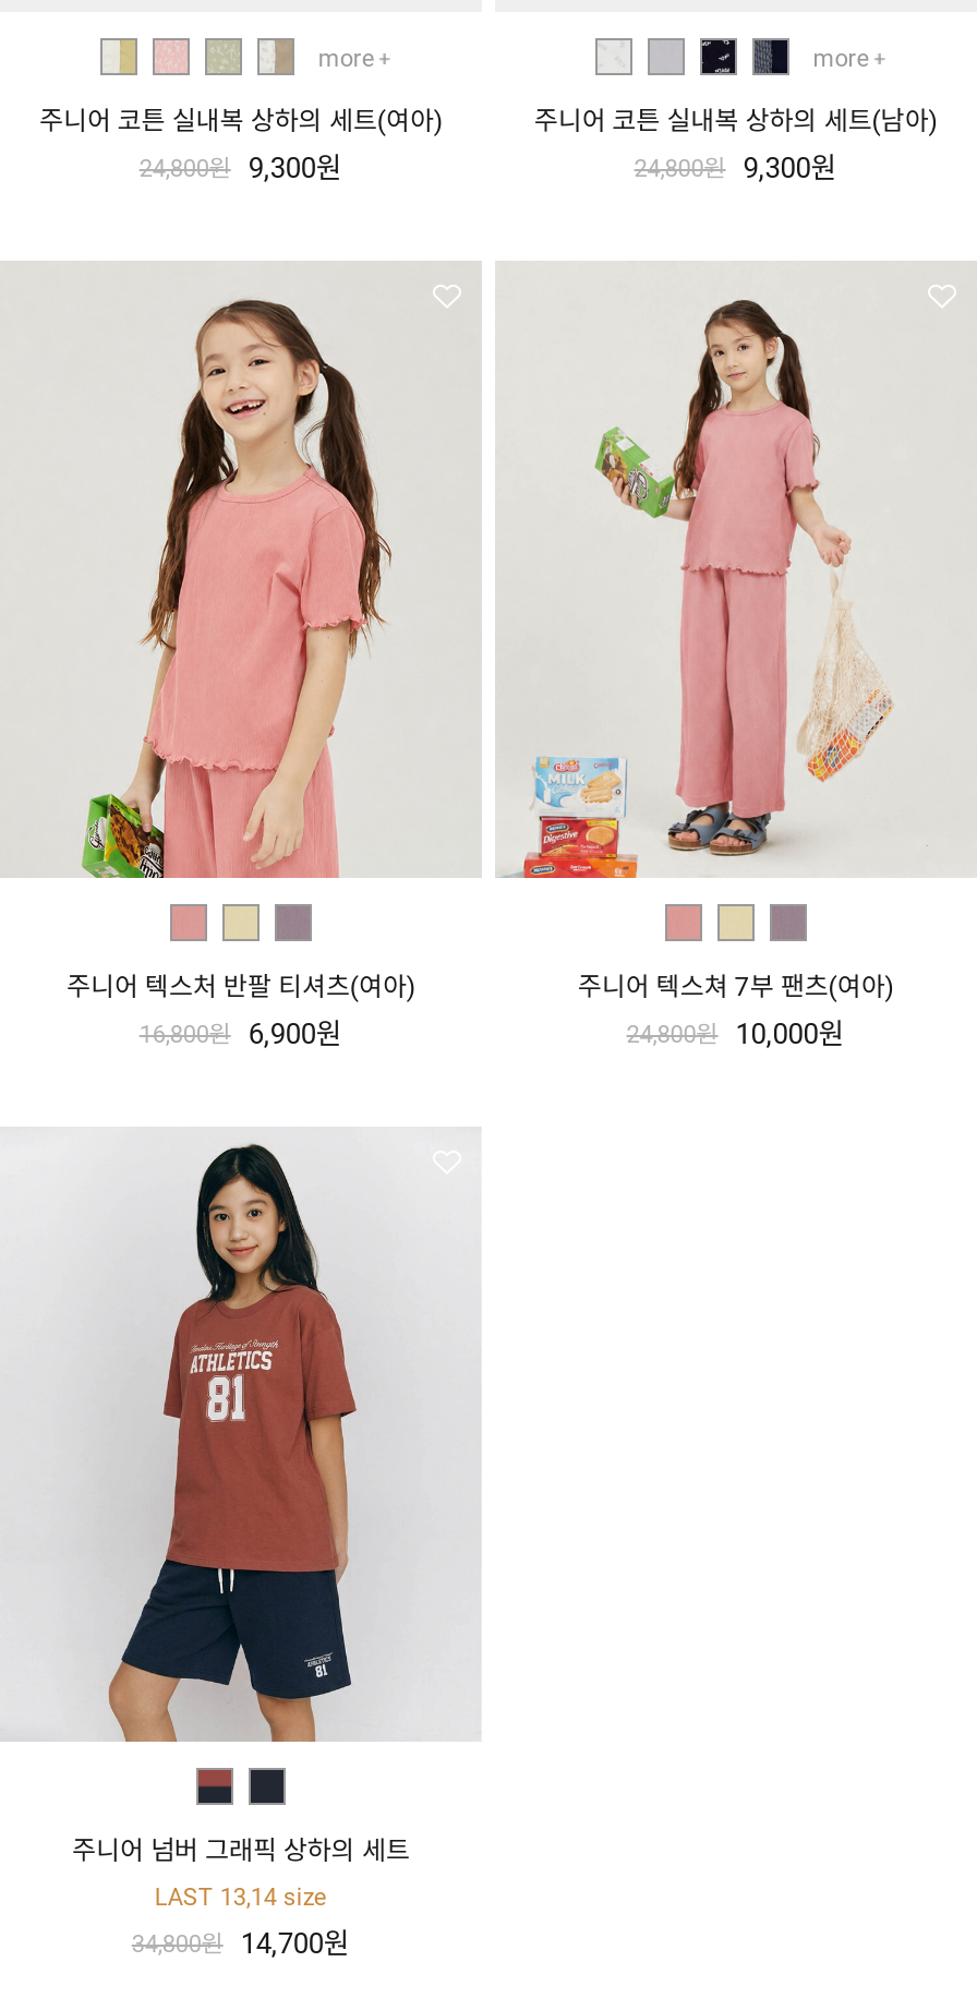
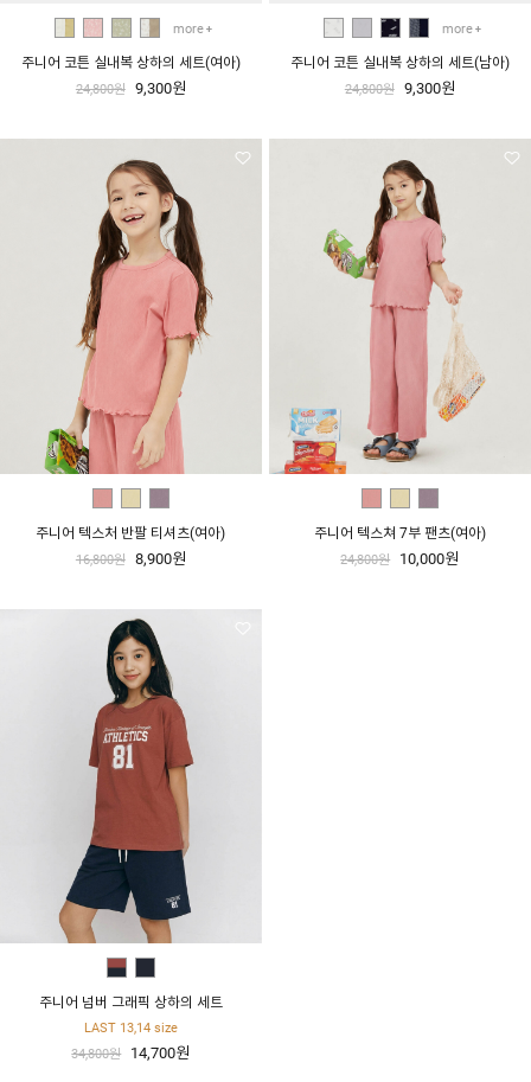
- 6,900원
+ 8,900원
